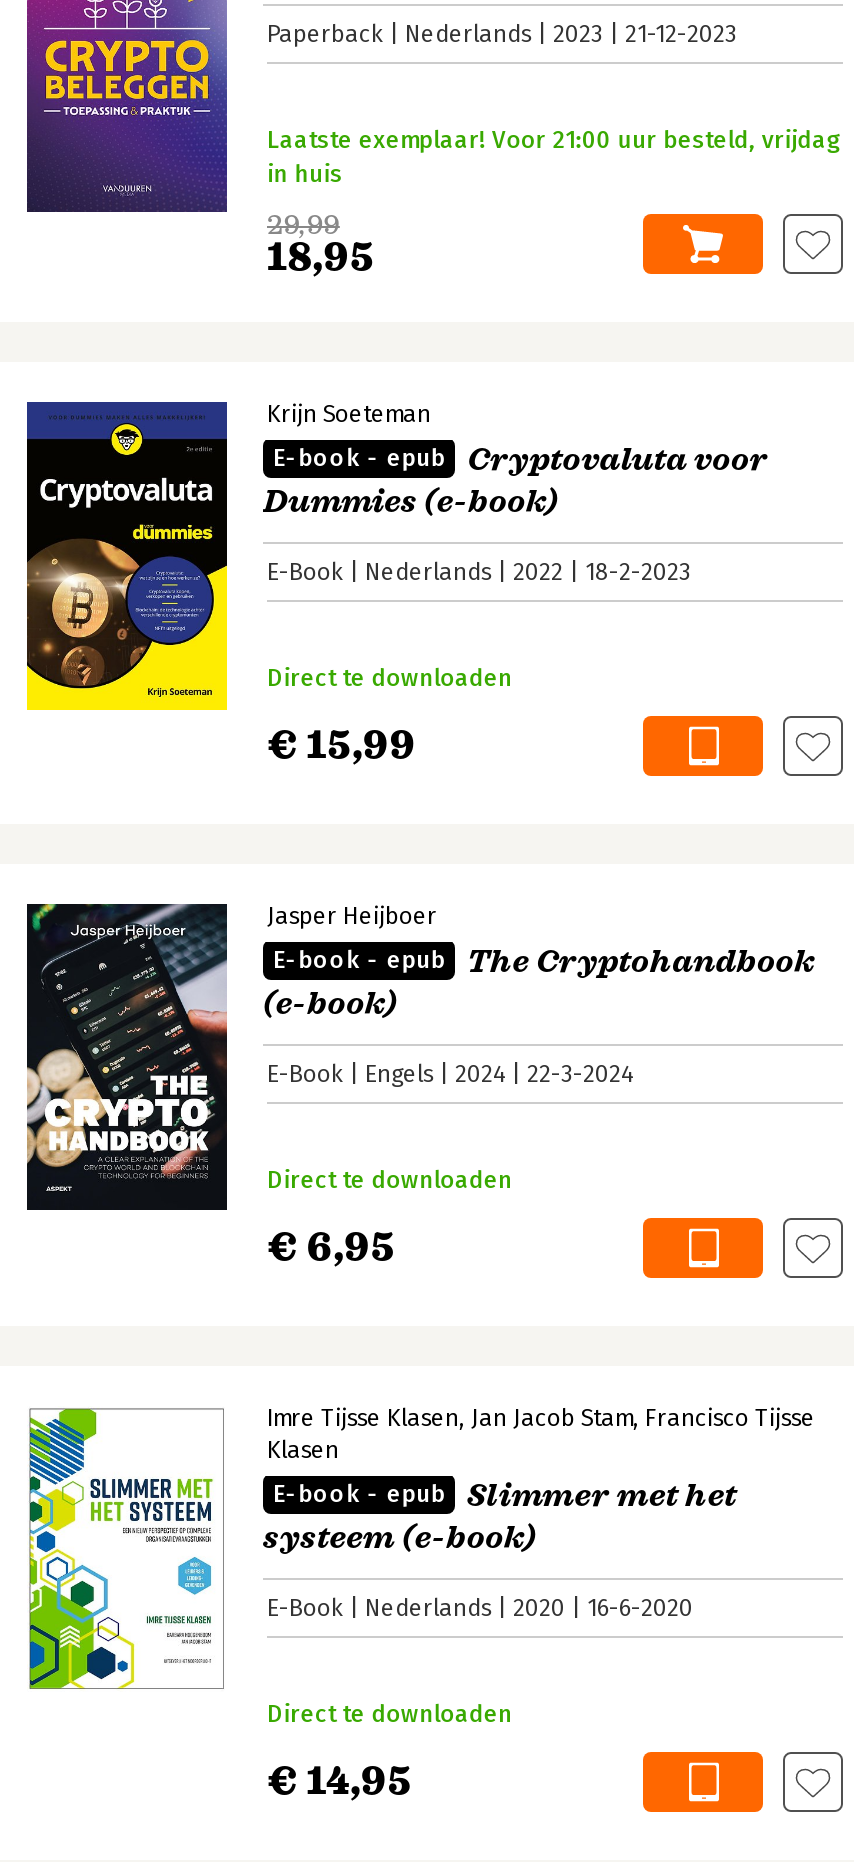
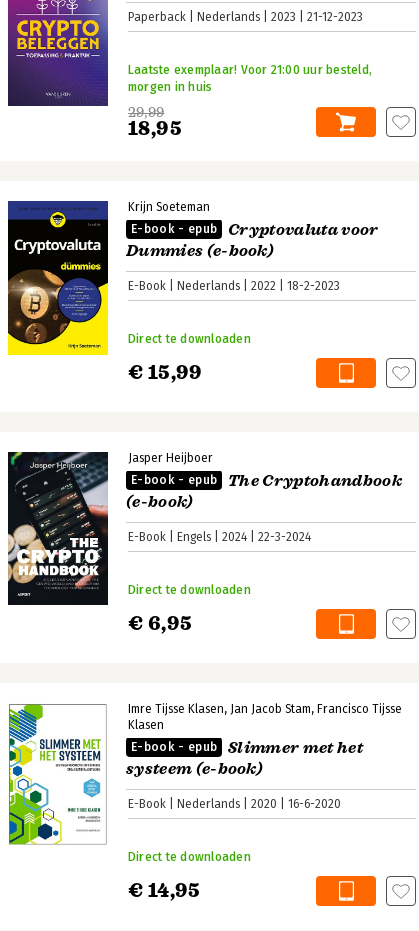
- Laatste exemplaar! Voor 21:00 uur besteld, vrijdag
- in huis
+ Laatste exemplaar! Voor 21:00 uur besteld,
+ morgen in huis
